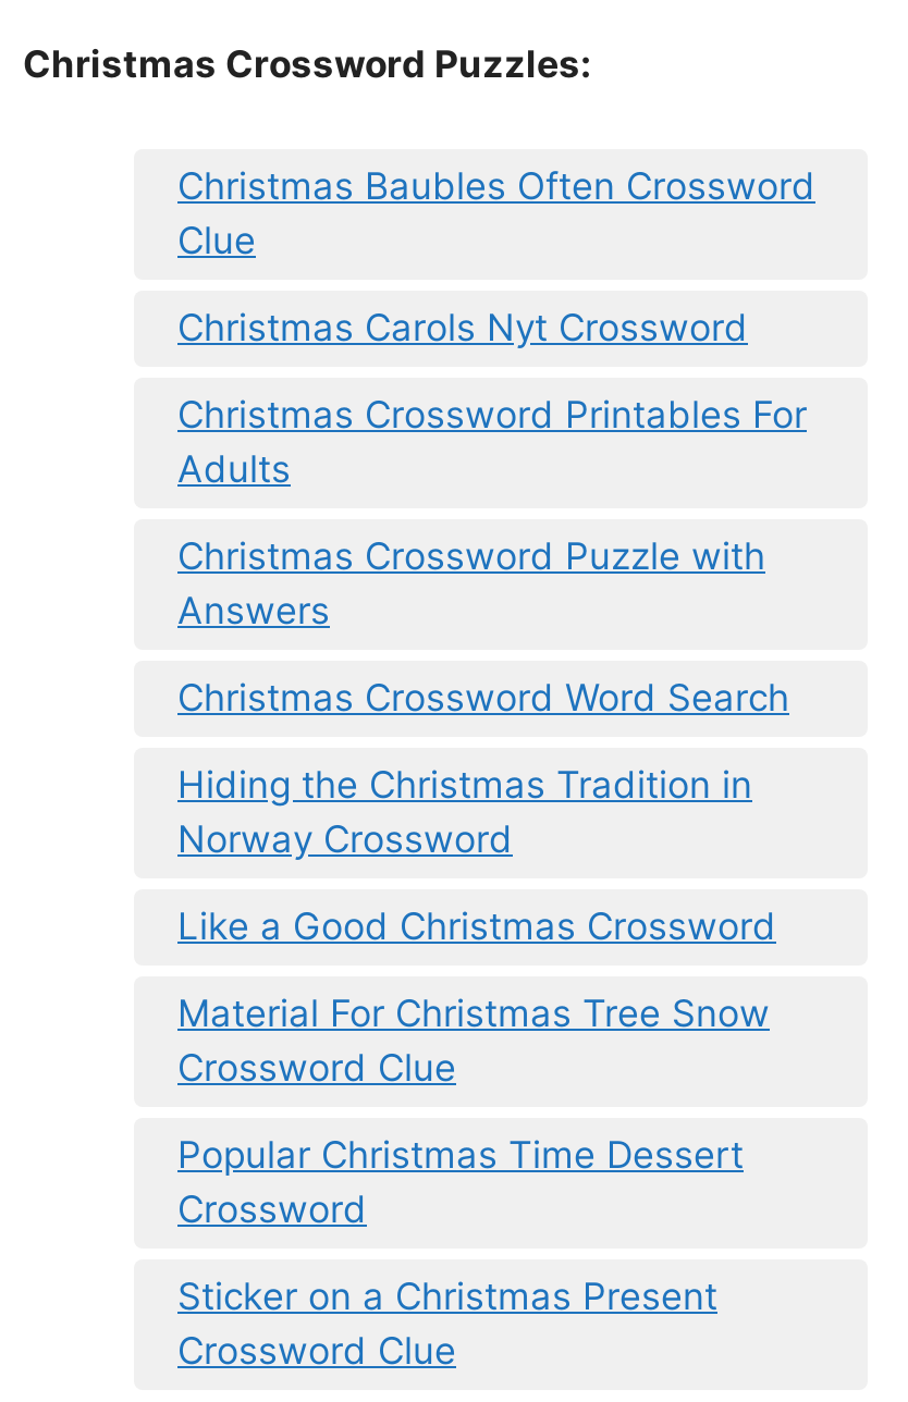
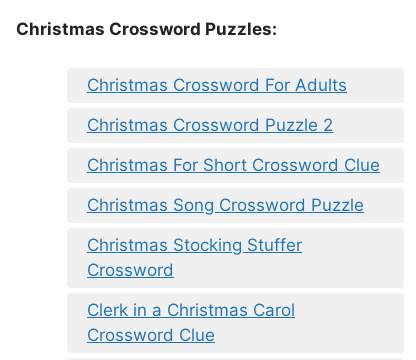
- Christmas Baubles Often Crossword
- Clue
- Christmas Carols Nyt Crossword
- Christmas Crossword Printables For
- Adults
- Christmas Crossword Puzzle with
- Answers
- Christmas Crossword Word Search
- Hiding the Christmas Tradition in
- Norway Crossword
- Like a Good Christmas Crossword
- Material For Christmas Tree Snow
- Crossword Clue
- Popular Christmas Time Dessert
+ Christmas Crossword For Adults
+ Christmas Crossword Puzzle 2
+ Christmas For Short Crossword Clue
+ Christmas Song Crossword Puzzle
+ Christmas Stocking Stuffer

- Sticker on a Christmas Present
+ Clerk in a Christmas Carol
